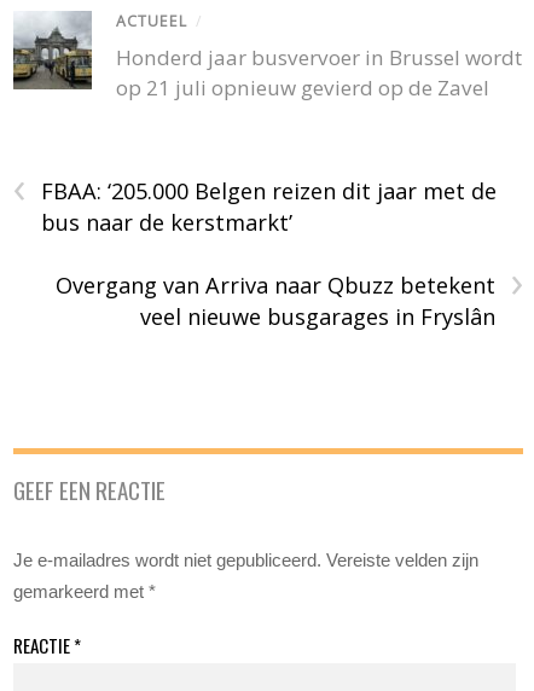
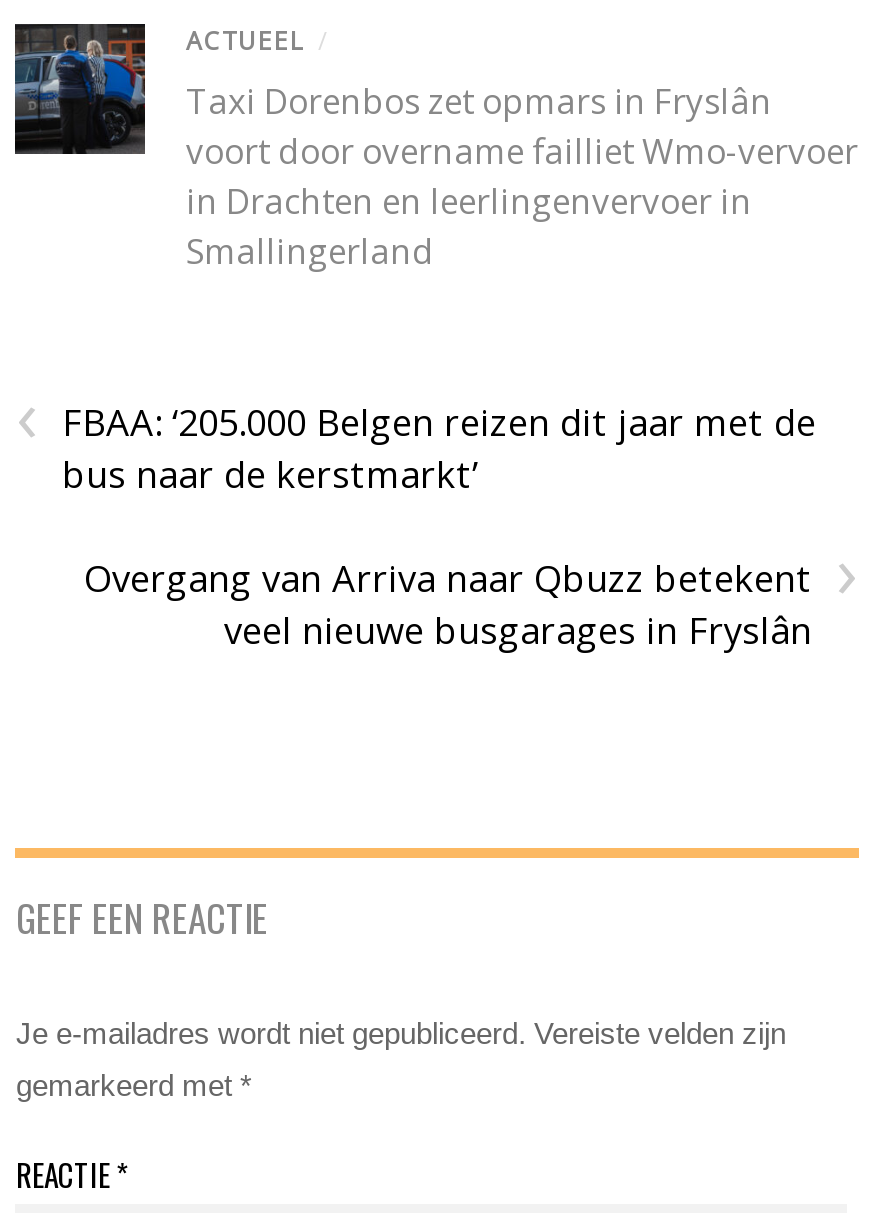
- [image]
- Honderd jaar busvervoer in Brussel wordt
- op 21 juli opnieuw gevierd op de Zavel
+ [image]
+ Taxi Dorenbos zet opmars in Fryslân
+ voort door overname failliet Wmo-vervoer
+ in Drachten en leerlingenvervoer in
+ Smallingerland
